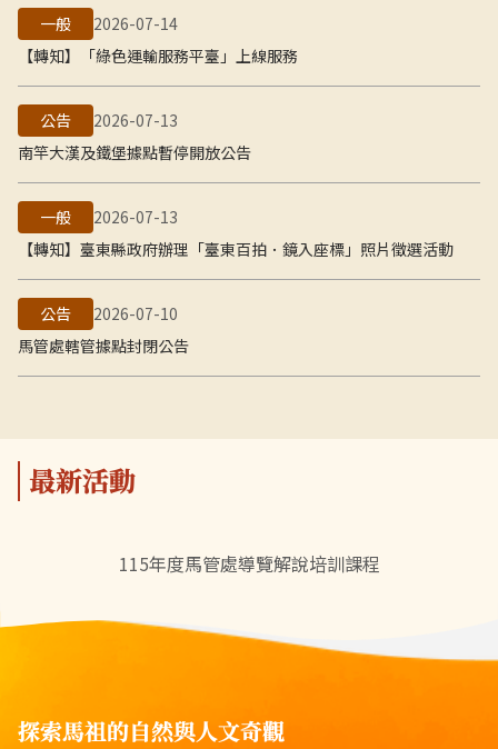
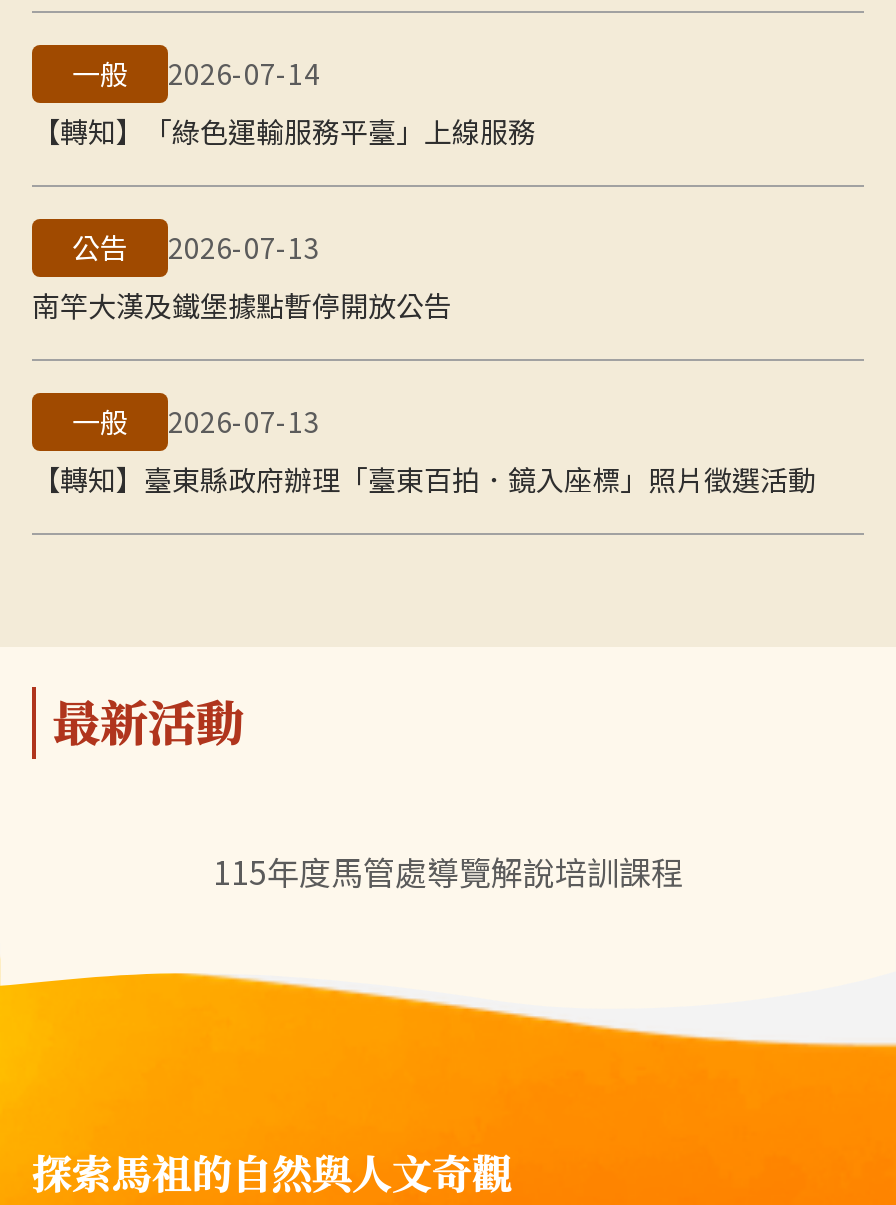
- 公告
- 2026-07-10
- 馬管處轄管據點封閉公告
